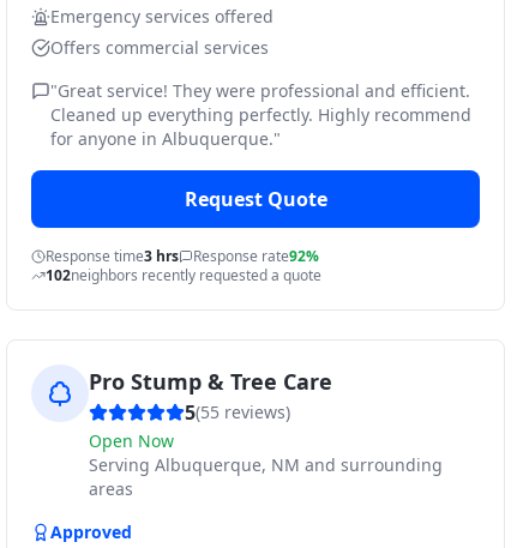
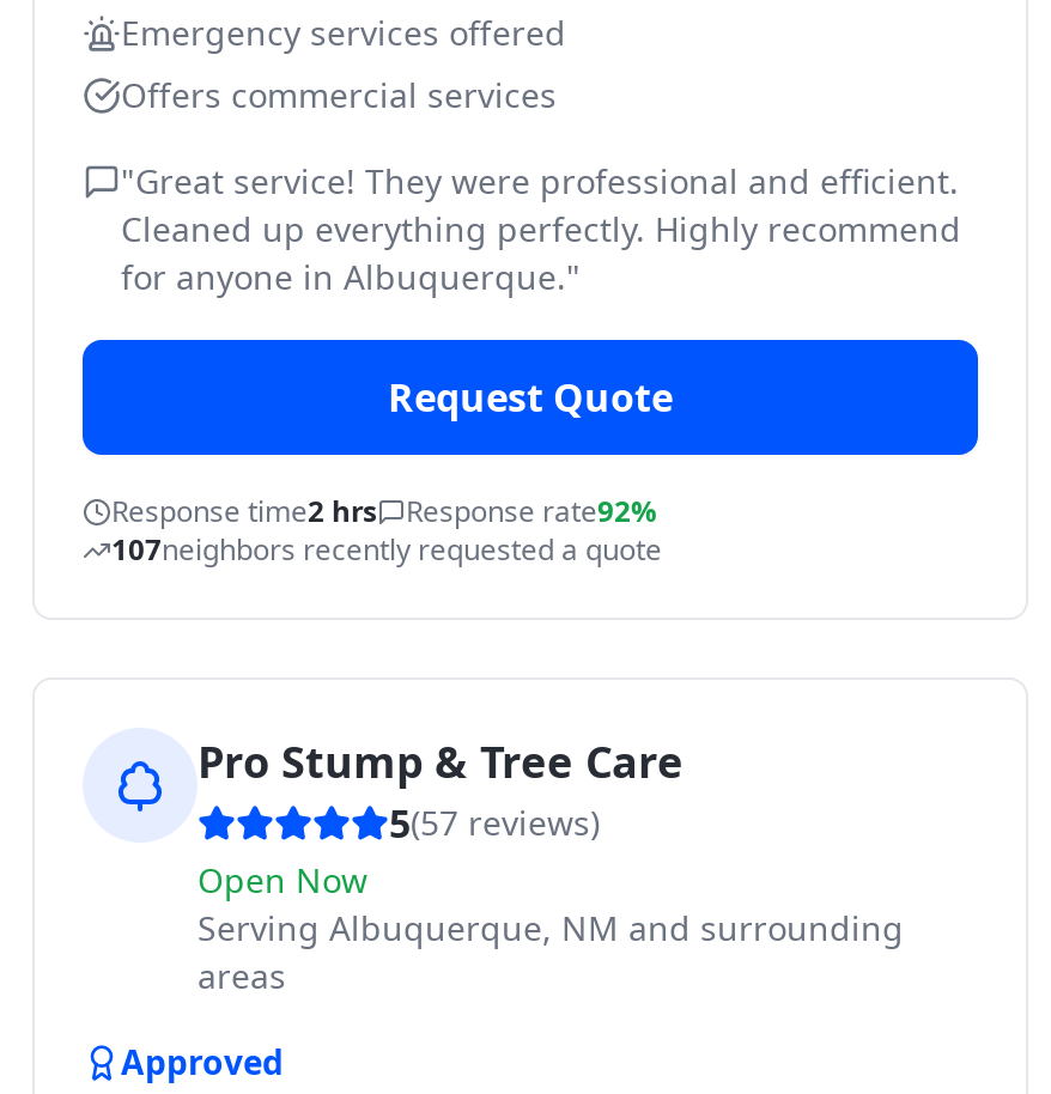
- Response time3 hrs
+ Response time2 hrs

- 102neighbors recently requested a quote
+ 107neighbors recently requested a quote

- 5(55 reviews)
+ 5(57 reviews)
